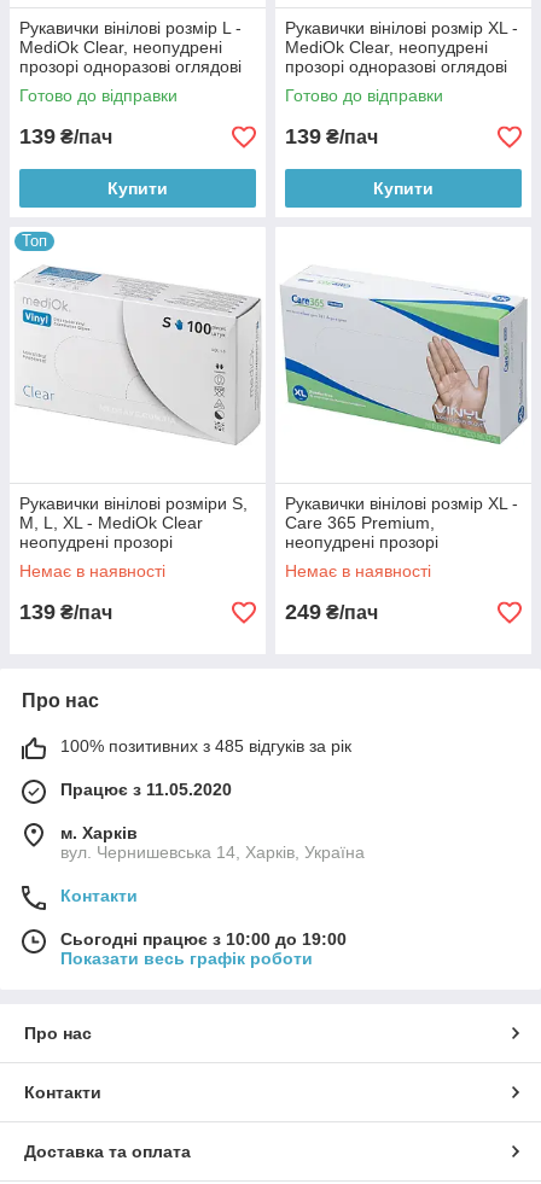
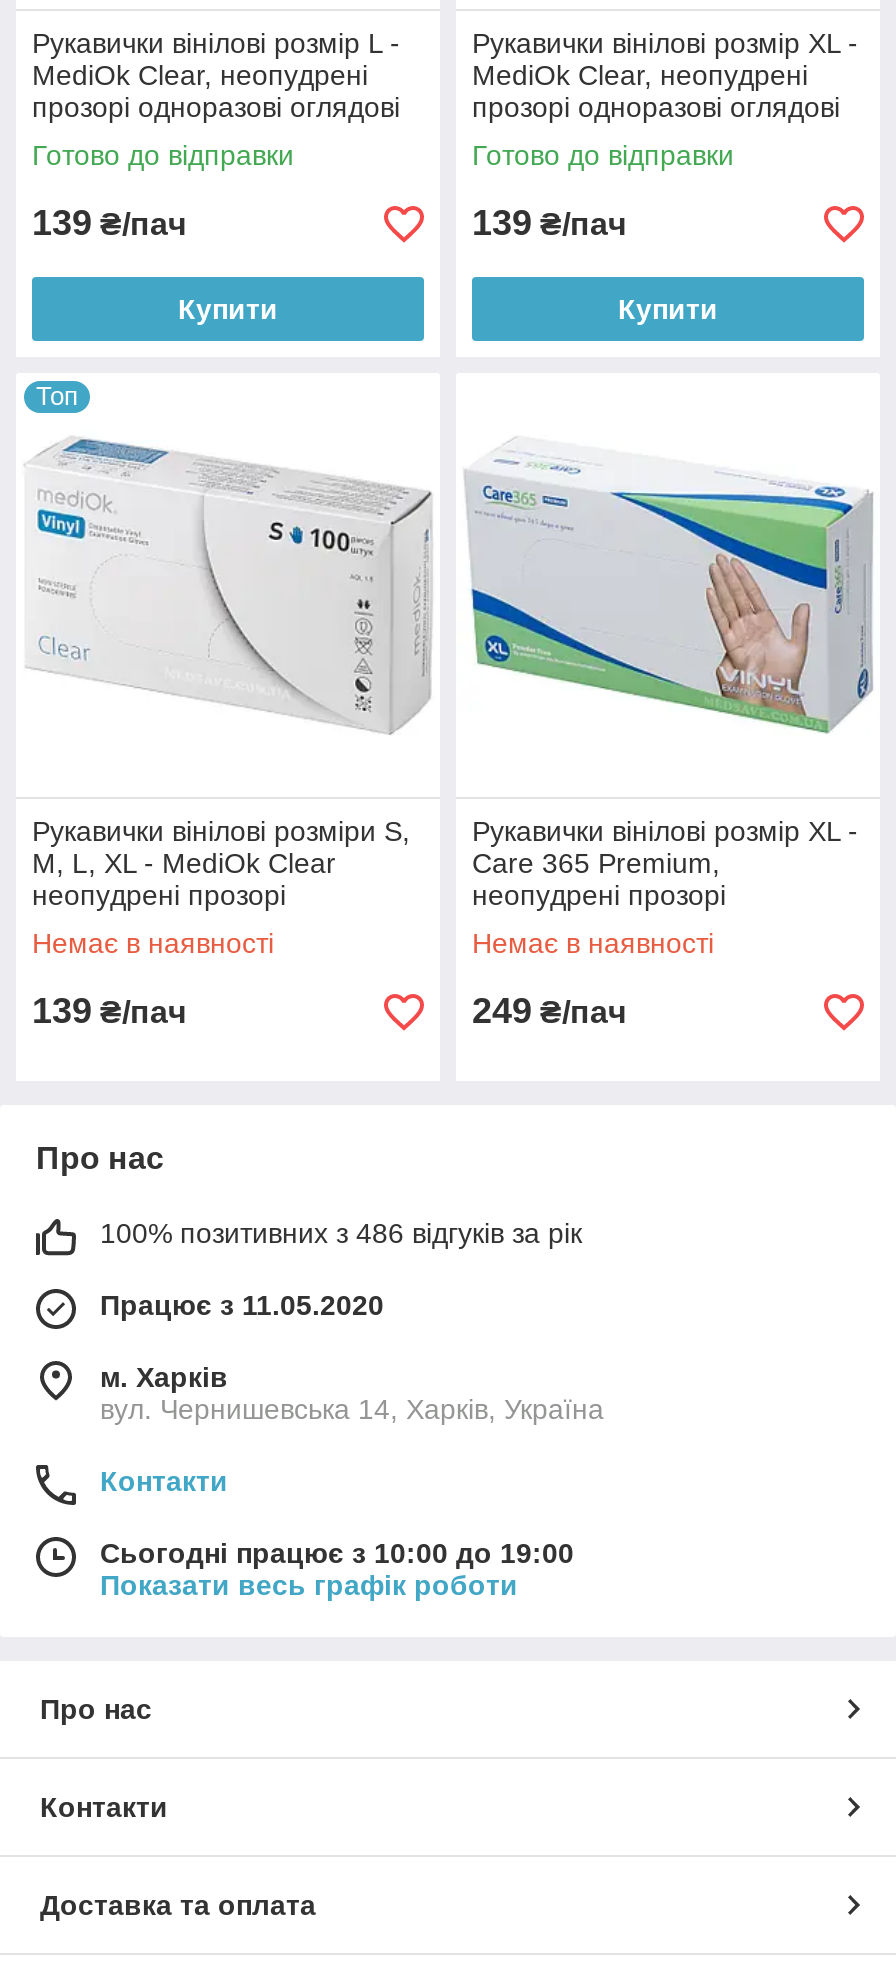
- 100% позитивних з 485 відгуків за рік
+ 100% позитивних з 486 відгуків за рік
